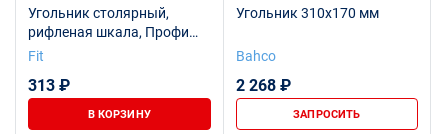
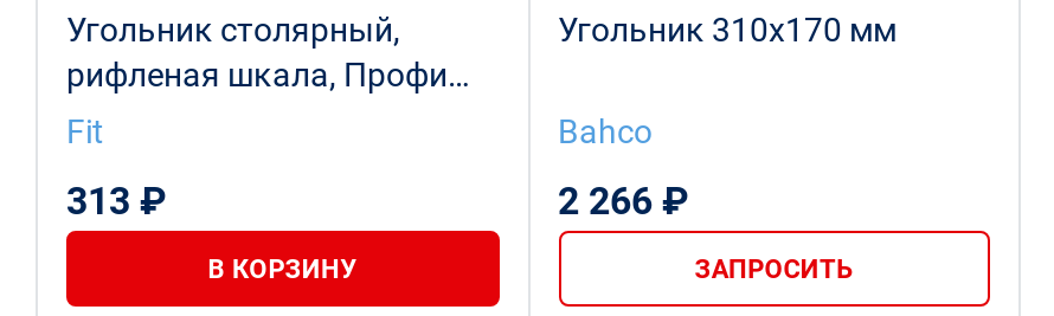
- 2 268 ₽
+ 2 266 ₽
